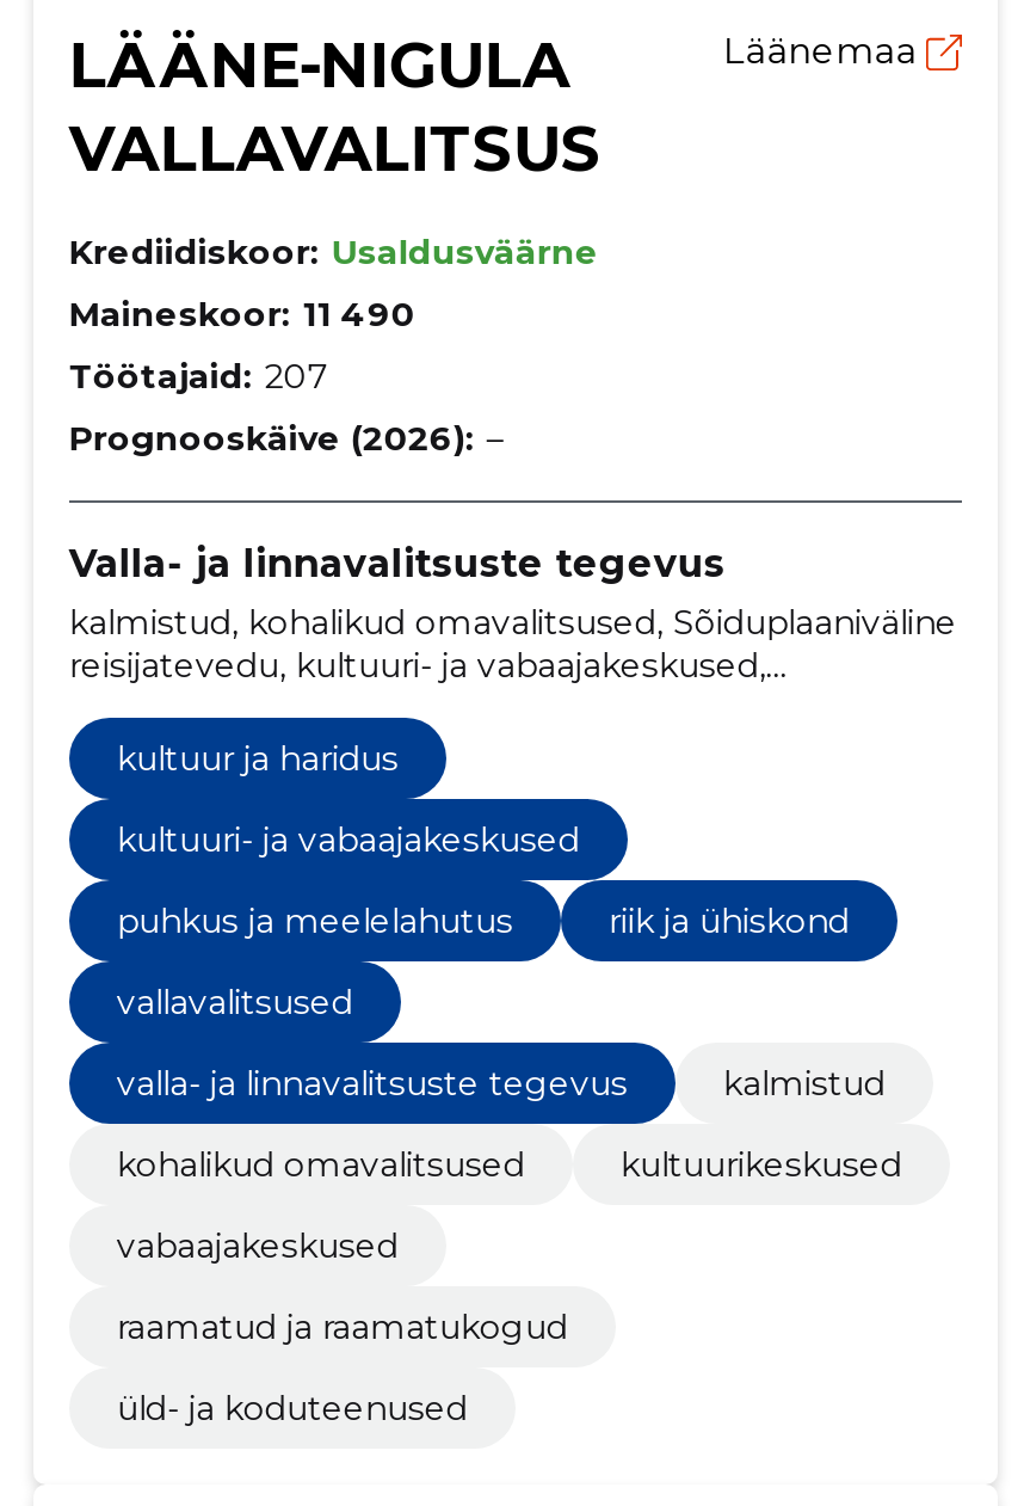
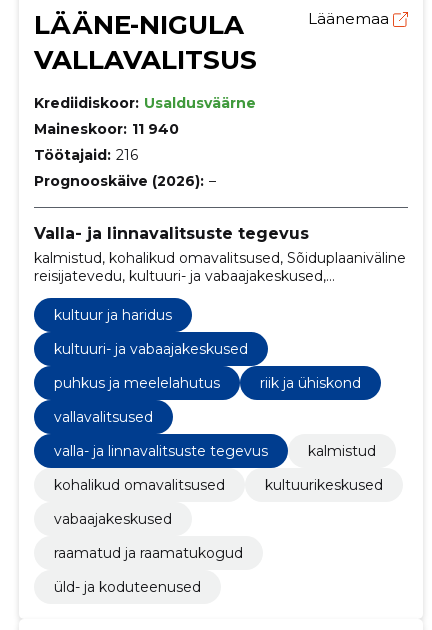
- Maineskoor: 11 490
+ Maineskoor: 11 940

- Töötajaid: 207
+ Töötajaid: 216
